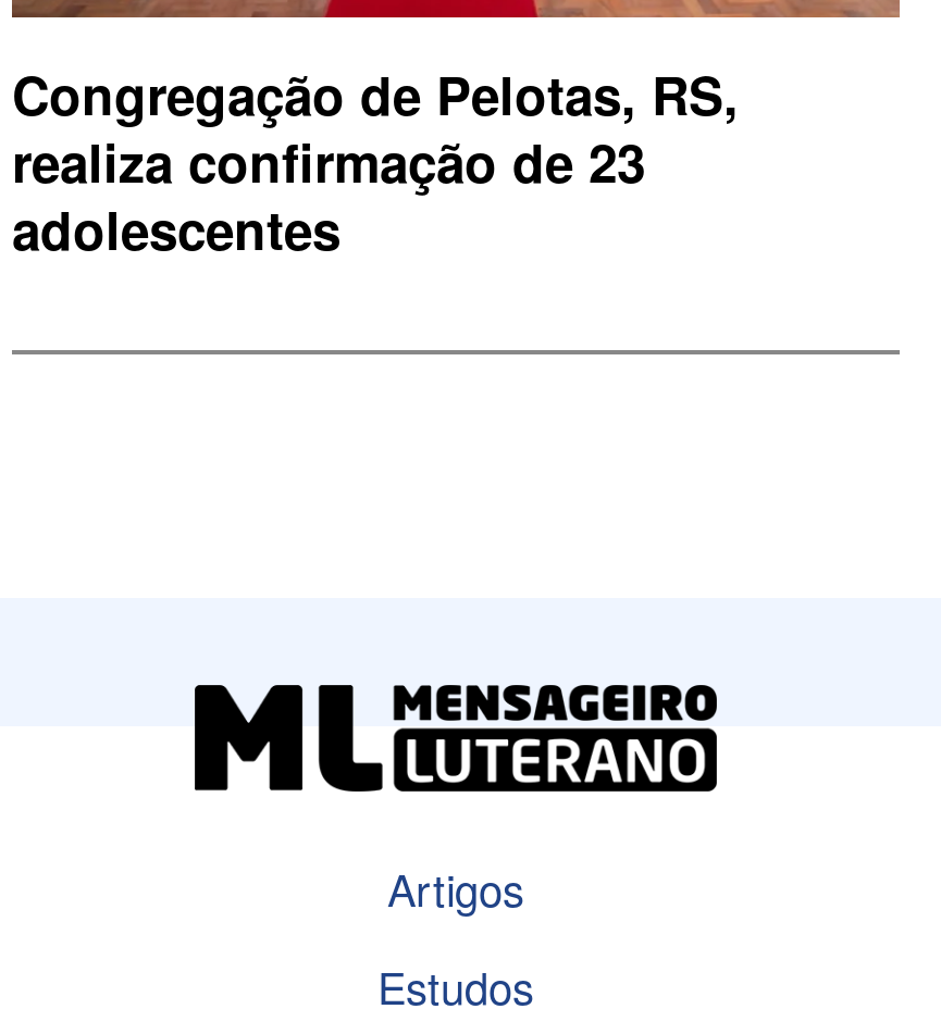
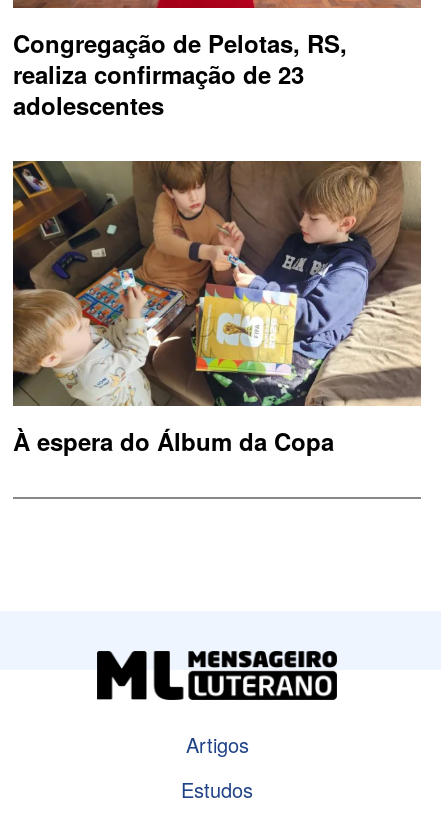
+ [image]
+ À espera do Álbum da Copa
